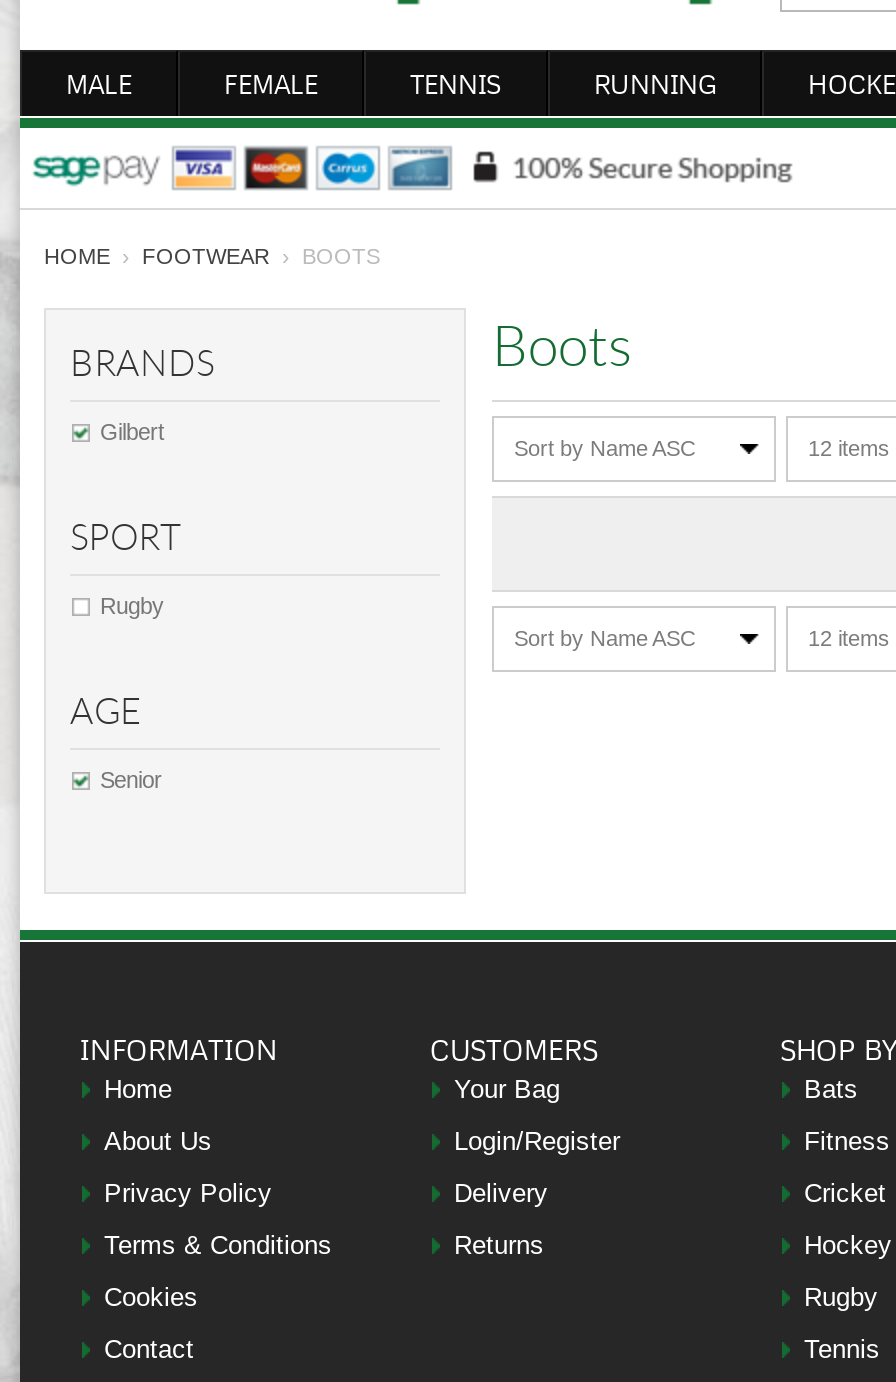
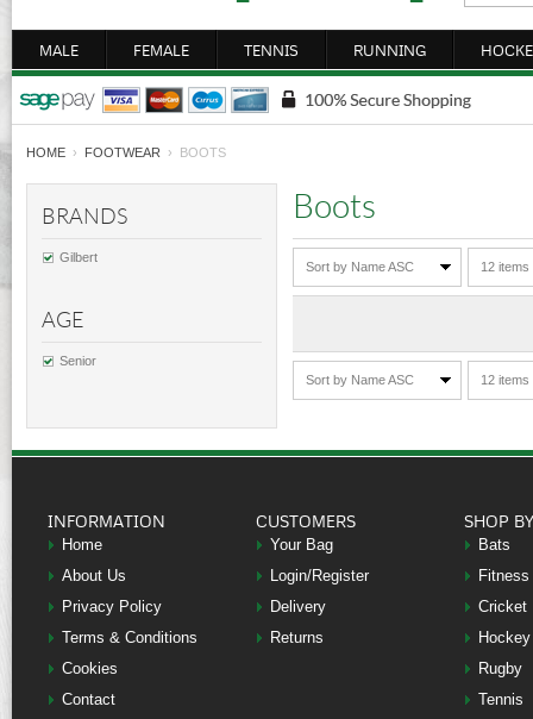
- SPORT
- Rugby
